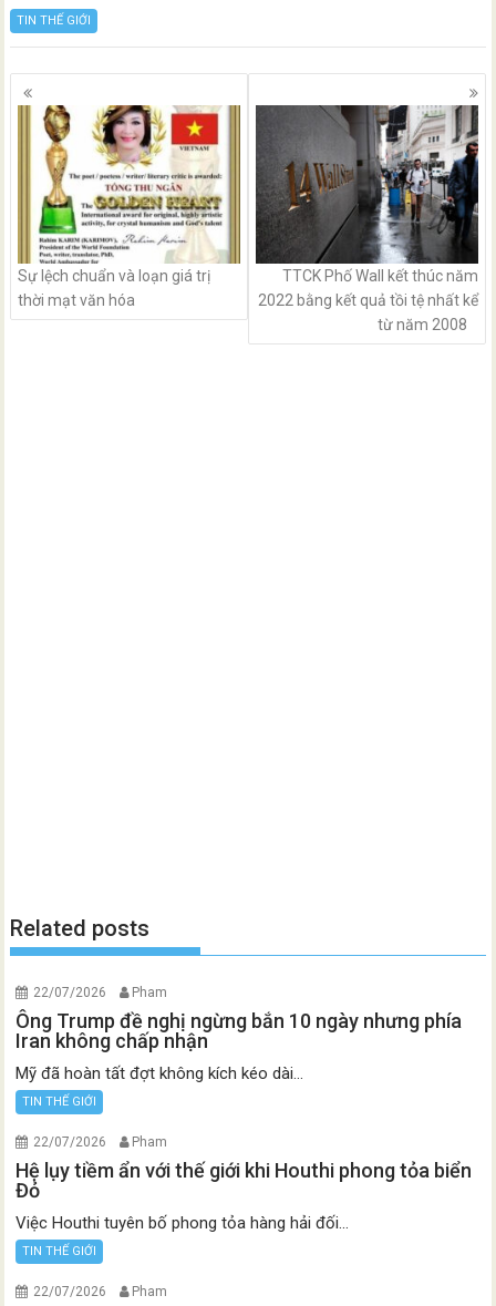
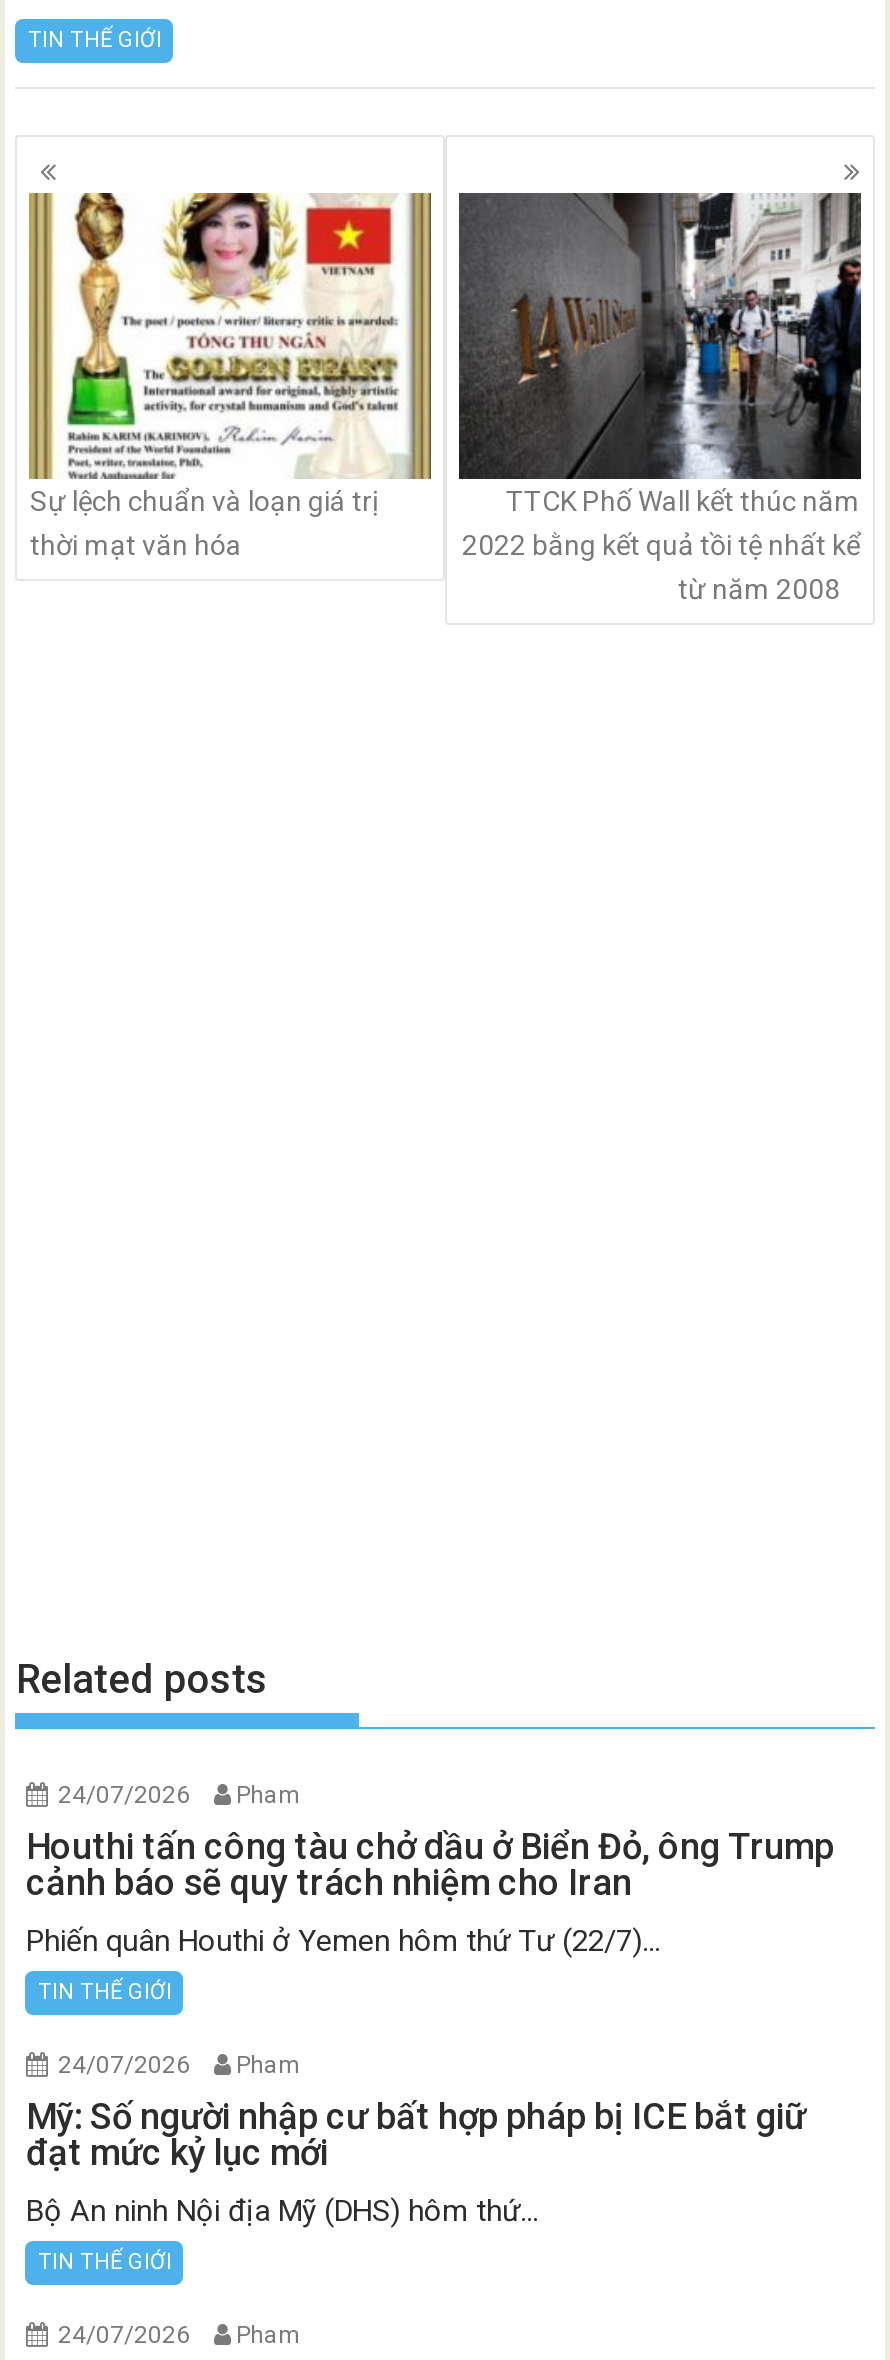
- 22/07/2026 Pham
+ 24/07/2026 Pham

- Ông Trump đề nghị ngừng bắn 10 ngày nhưng phía
- Iran không chấp nhận
+ Houthi tấn công tàu chở dầu ở Biển Đỏ, ông Trump
+ cảnh báo sẽ quy trách nhiệm cho Iran

- Mỹ đã hoàn tất đợt không kích kéo dài...
+ Phiến quân Houthi ở Yemen hôm thứ Tư (22/7)...

- 22/07/2026 Pham
+ 24/07/2026 Pham

- Hệ lụy tiềm ẩn với thế giới khi Houthi phong tỏa biển
- Đỏ
+ Mỹ: Số người nhập cư bất hợp pháp bị ICE bắt giữ
+ đạt mức kỷ lục mới

- Việc Houthi tuyên bố phong tỏa hàng hải đối...
+ Bộ An ninh Nội địa Mỹ (DHS) hôm thứ...

- 22/07/2026 Pham
+ 24/07/2026 Pham
